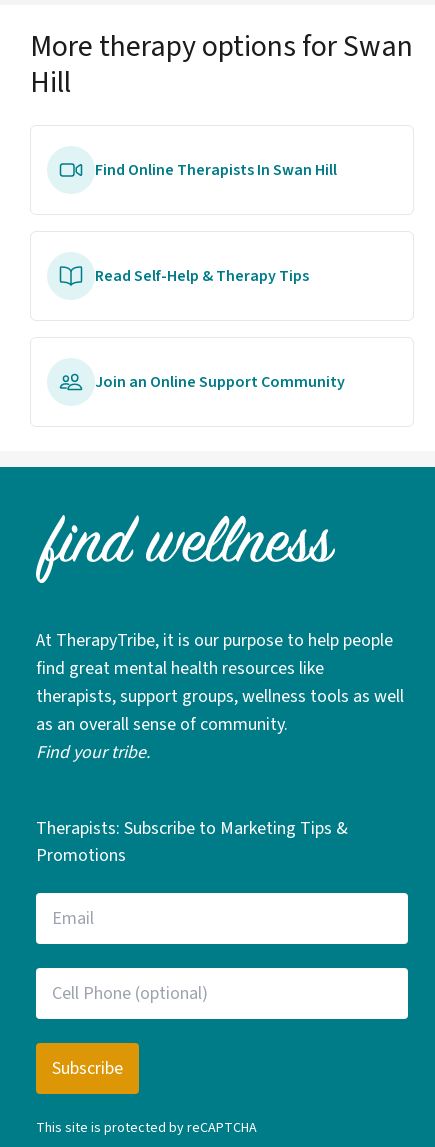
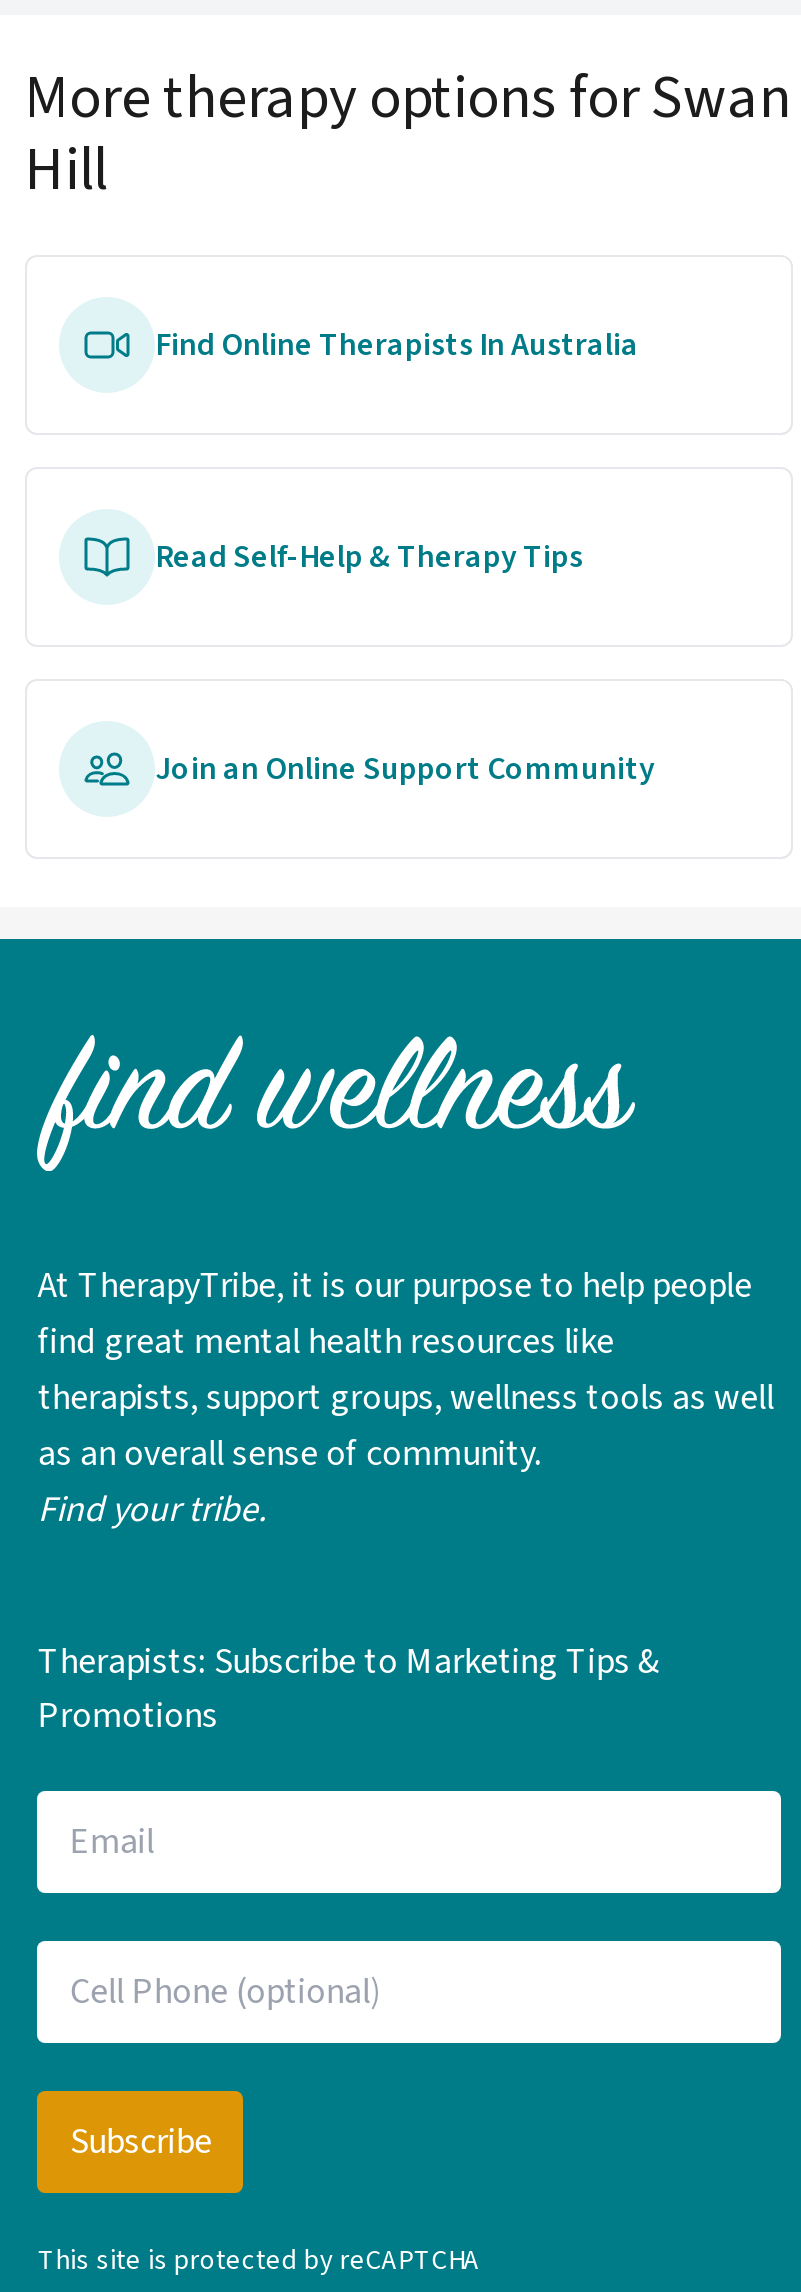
- Find Online Therapists In Swan Hill
+ Find Online Therapists In Australia
